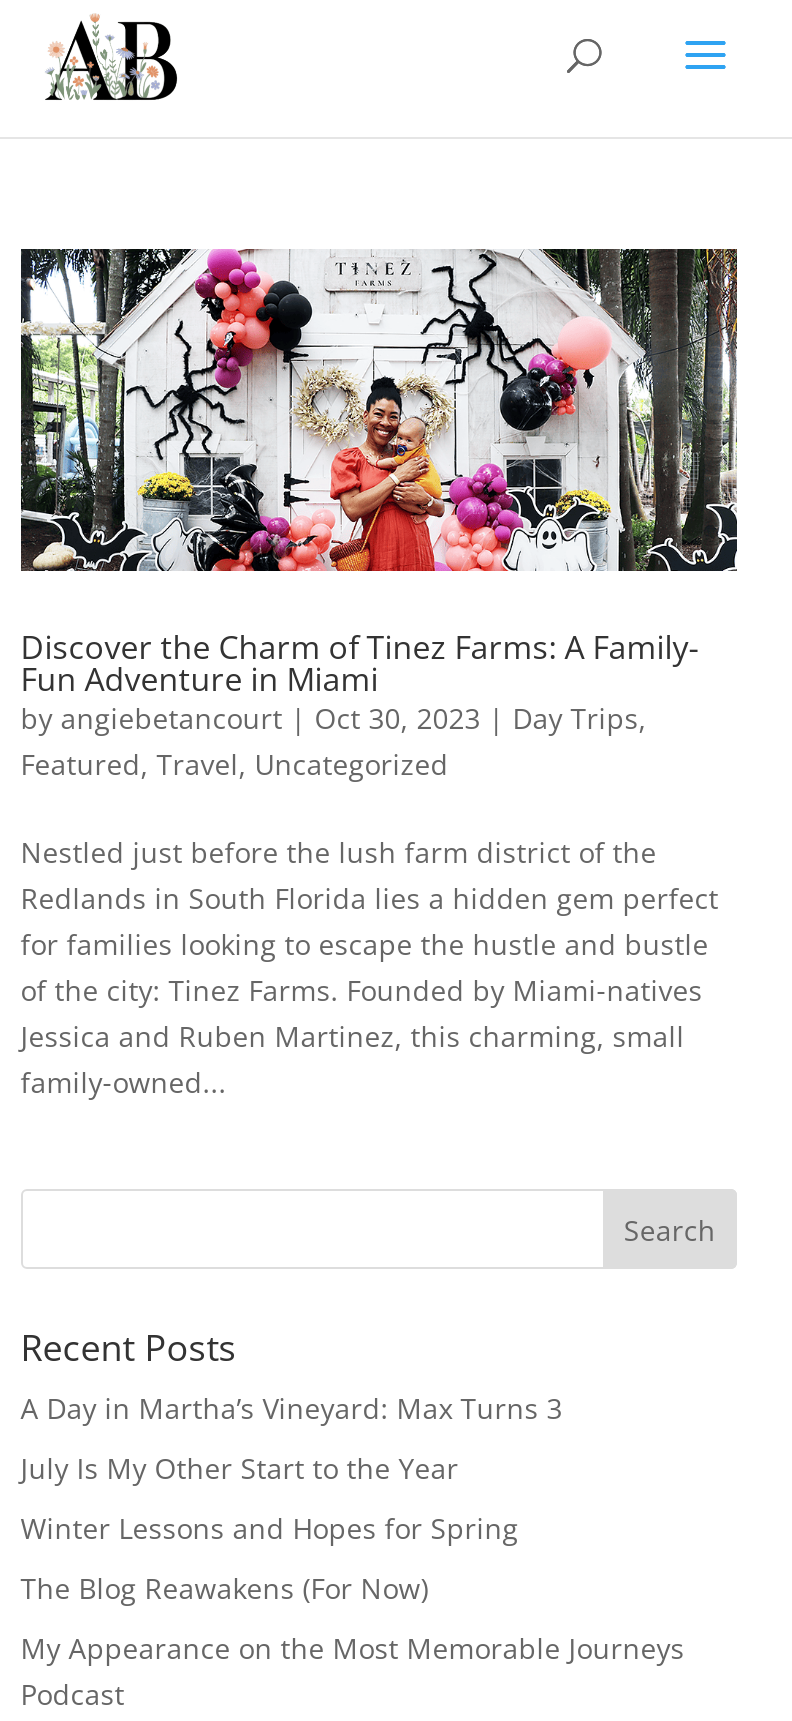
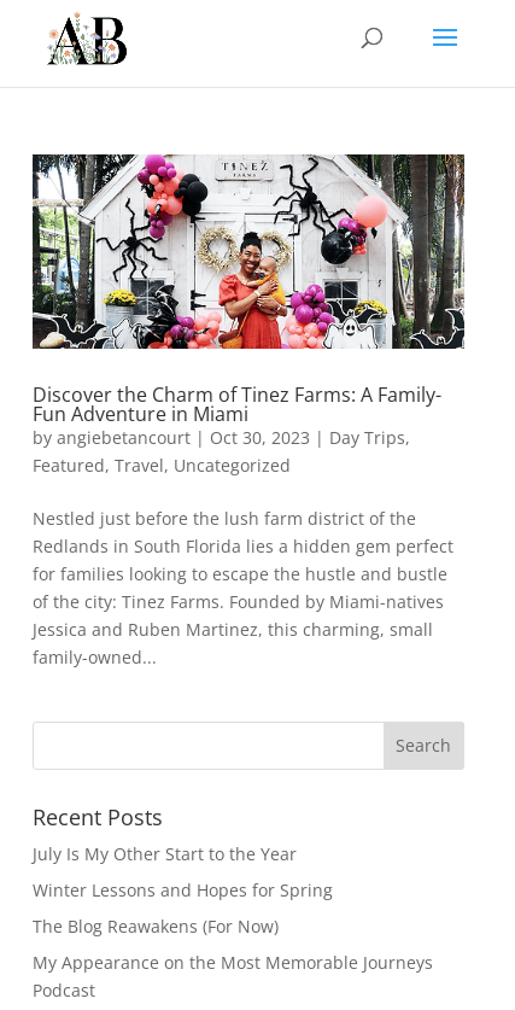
- A Day in Martha’s Vineyard: Max Turns 3
